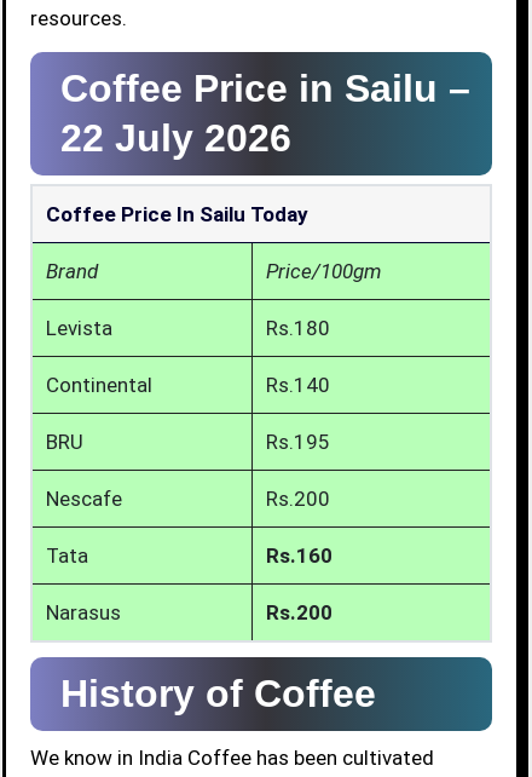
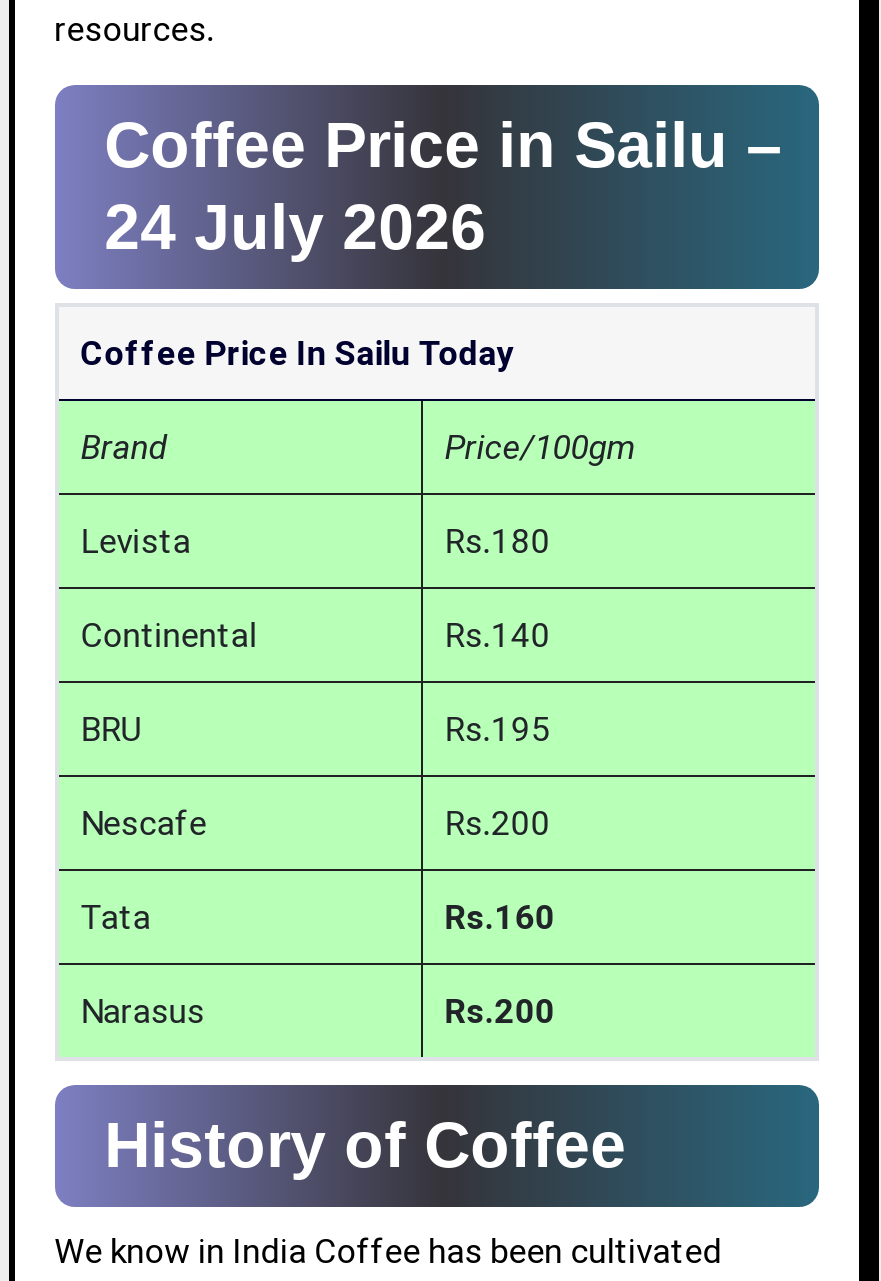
- 22 July 2026
+ 24 July 2026
